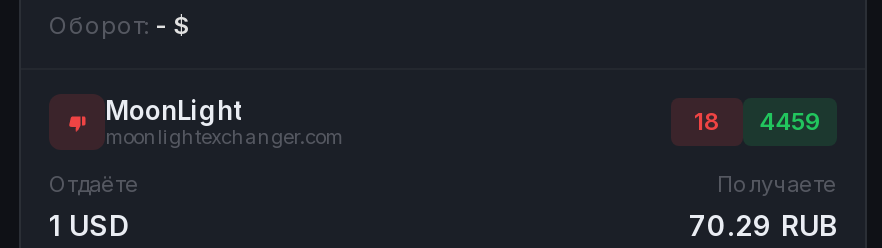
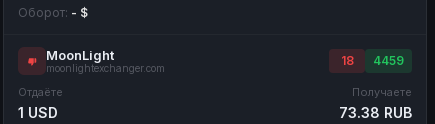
- 70.29 RUB
+ 73.38 RUB
